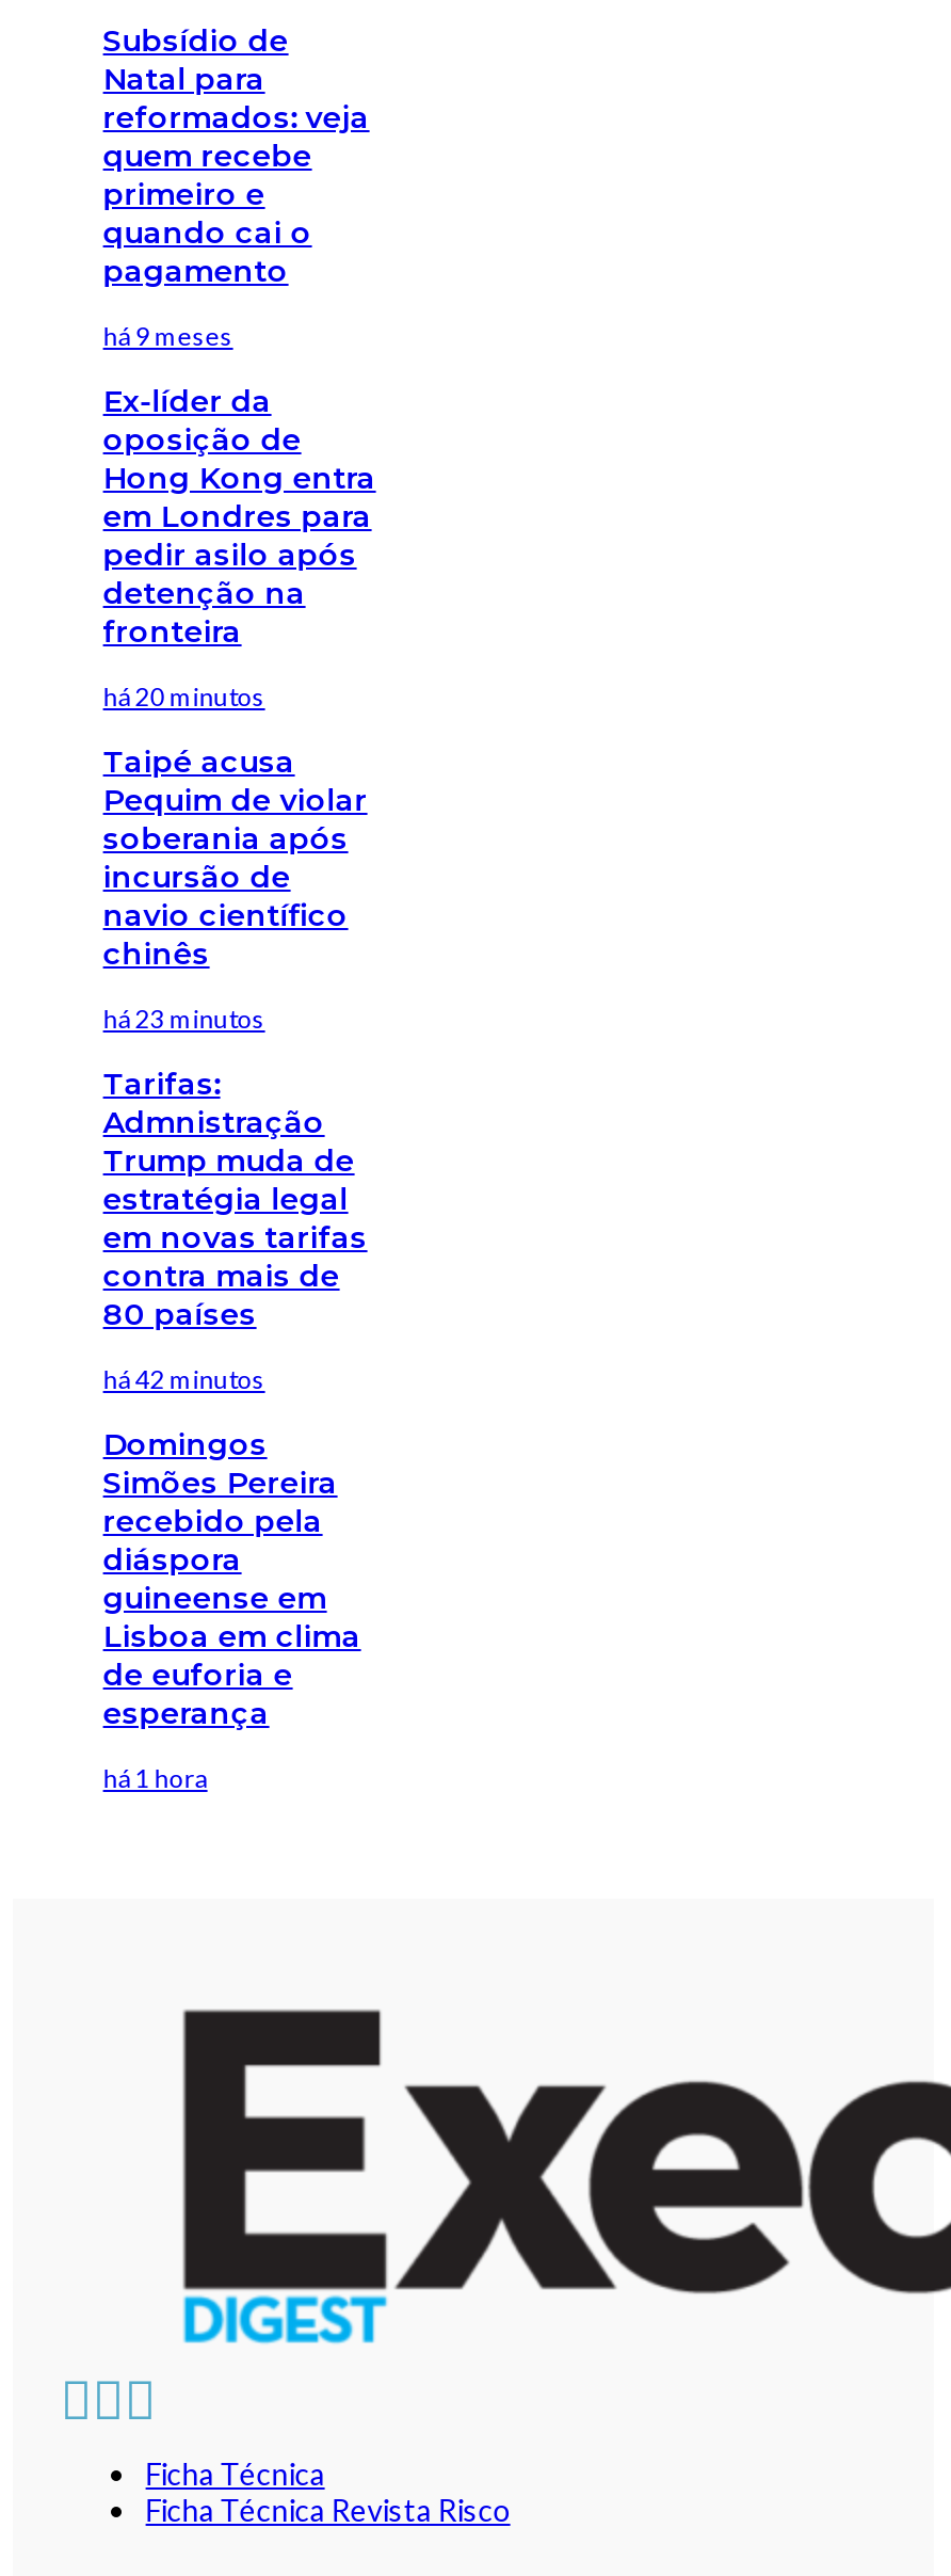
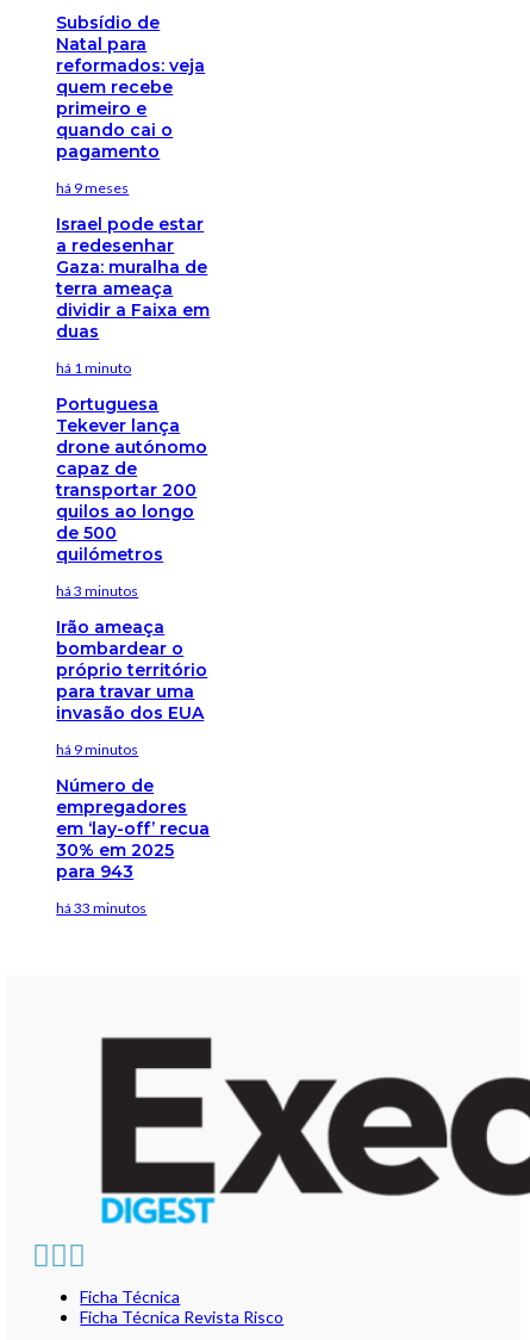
- Ex-líder da
- oposição de
- Hong Kong entra
- em Londres para
- pedir asilo após
- detenção na
- fronteira
+ Israel pode estar
+ a redesenhar
+ Gaza: muralha de
+ terra ameaça
+ dividir a Faixa em
+ duas

- há 20 minutos
+ há 1 minuto

- Taipé acusa
- Pequim de violar
- soberania após
- incursão de
- navio científico
- chinês
+ Portuguesa
+ Tekever lança
+ drone autónomo
+ capaz de
+ transportar 200
+ quilos ao longo
+ de 500
+ quilómetros

- há 23 minutos
+ há 3 minutos

- Tarifas:
- Admnistração
- Trump muda de
- estratégia legal
- em novas tarifas
- contra mais de
- 80 países
+ Irão ameaça
+ bombardear o
+ próprio território
+ para travar uma
+ invasão dos EUA

- há 42 minutos
+ há 9 minutos

- Domingos
- Simões Pereira
- recebido pela
- diáspora
- guineense em
- Lisboa em clima
- de euforia e
- esperança
+ Número de
+ empregadores
+ em ‘lay-off’ recua
+ 30% em 2025
+ para 943

- há 1 hora
+ há 33 minutos
